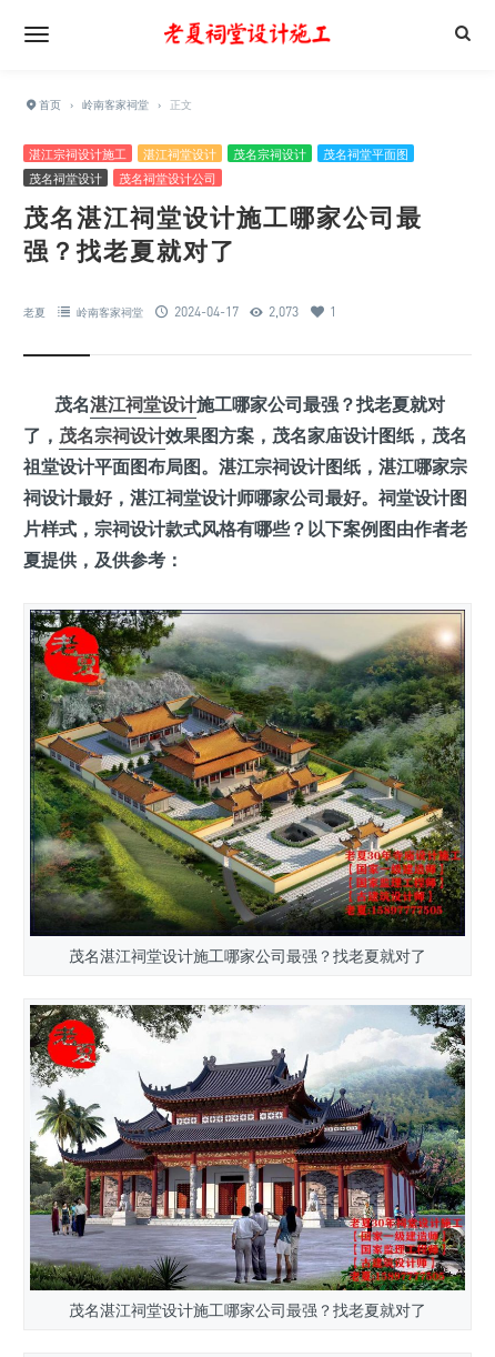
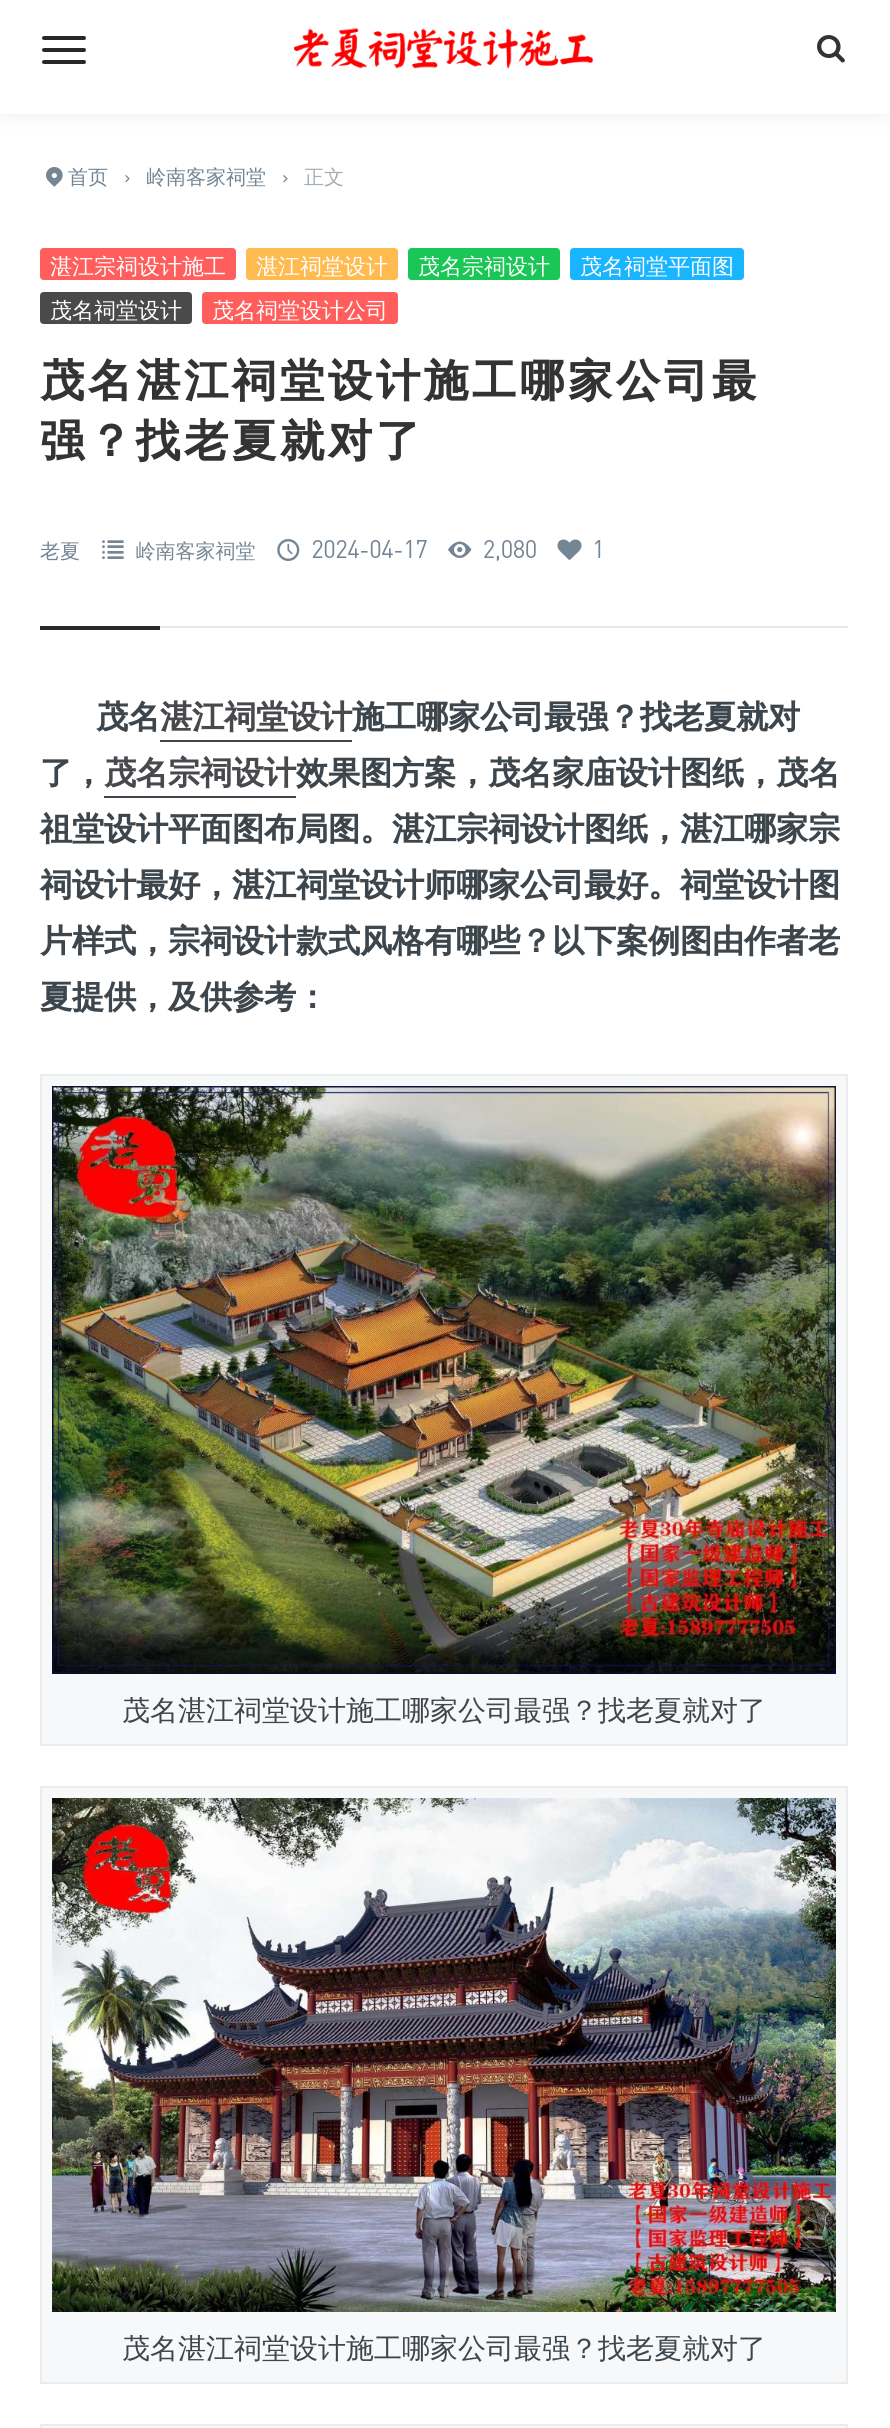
- 2024-04-17 2,073 1
+ 2024-04-17 2,080 1
